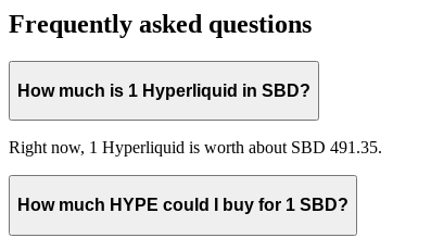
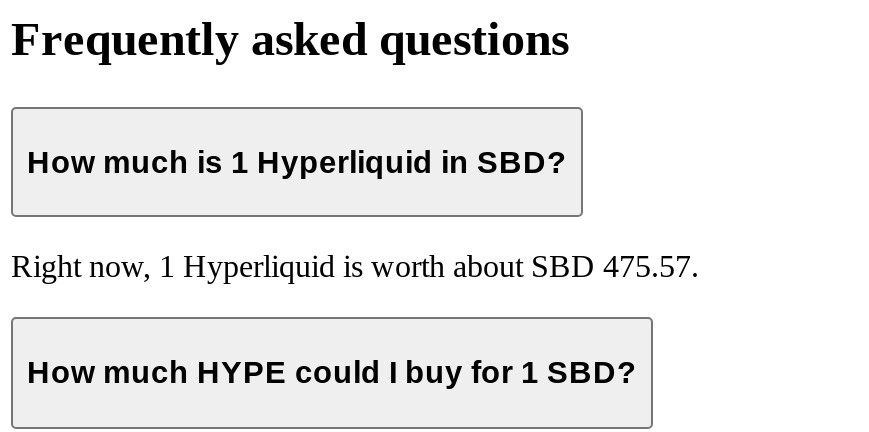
- Right now, 1 Hyperliquid is worth about SBD 491.35.
+ Right now, 1 Hyperliquid is worth about SBD 475.57.
